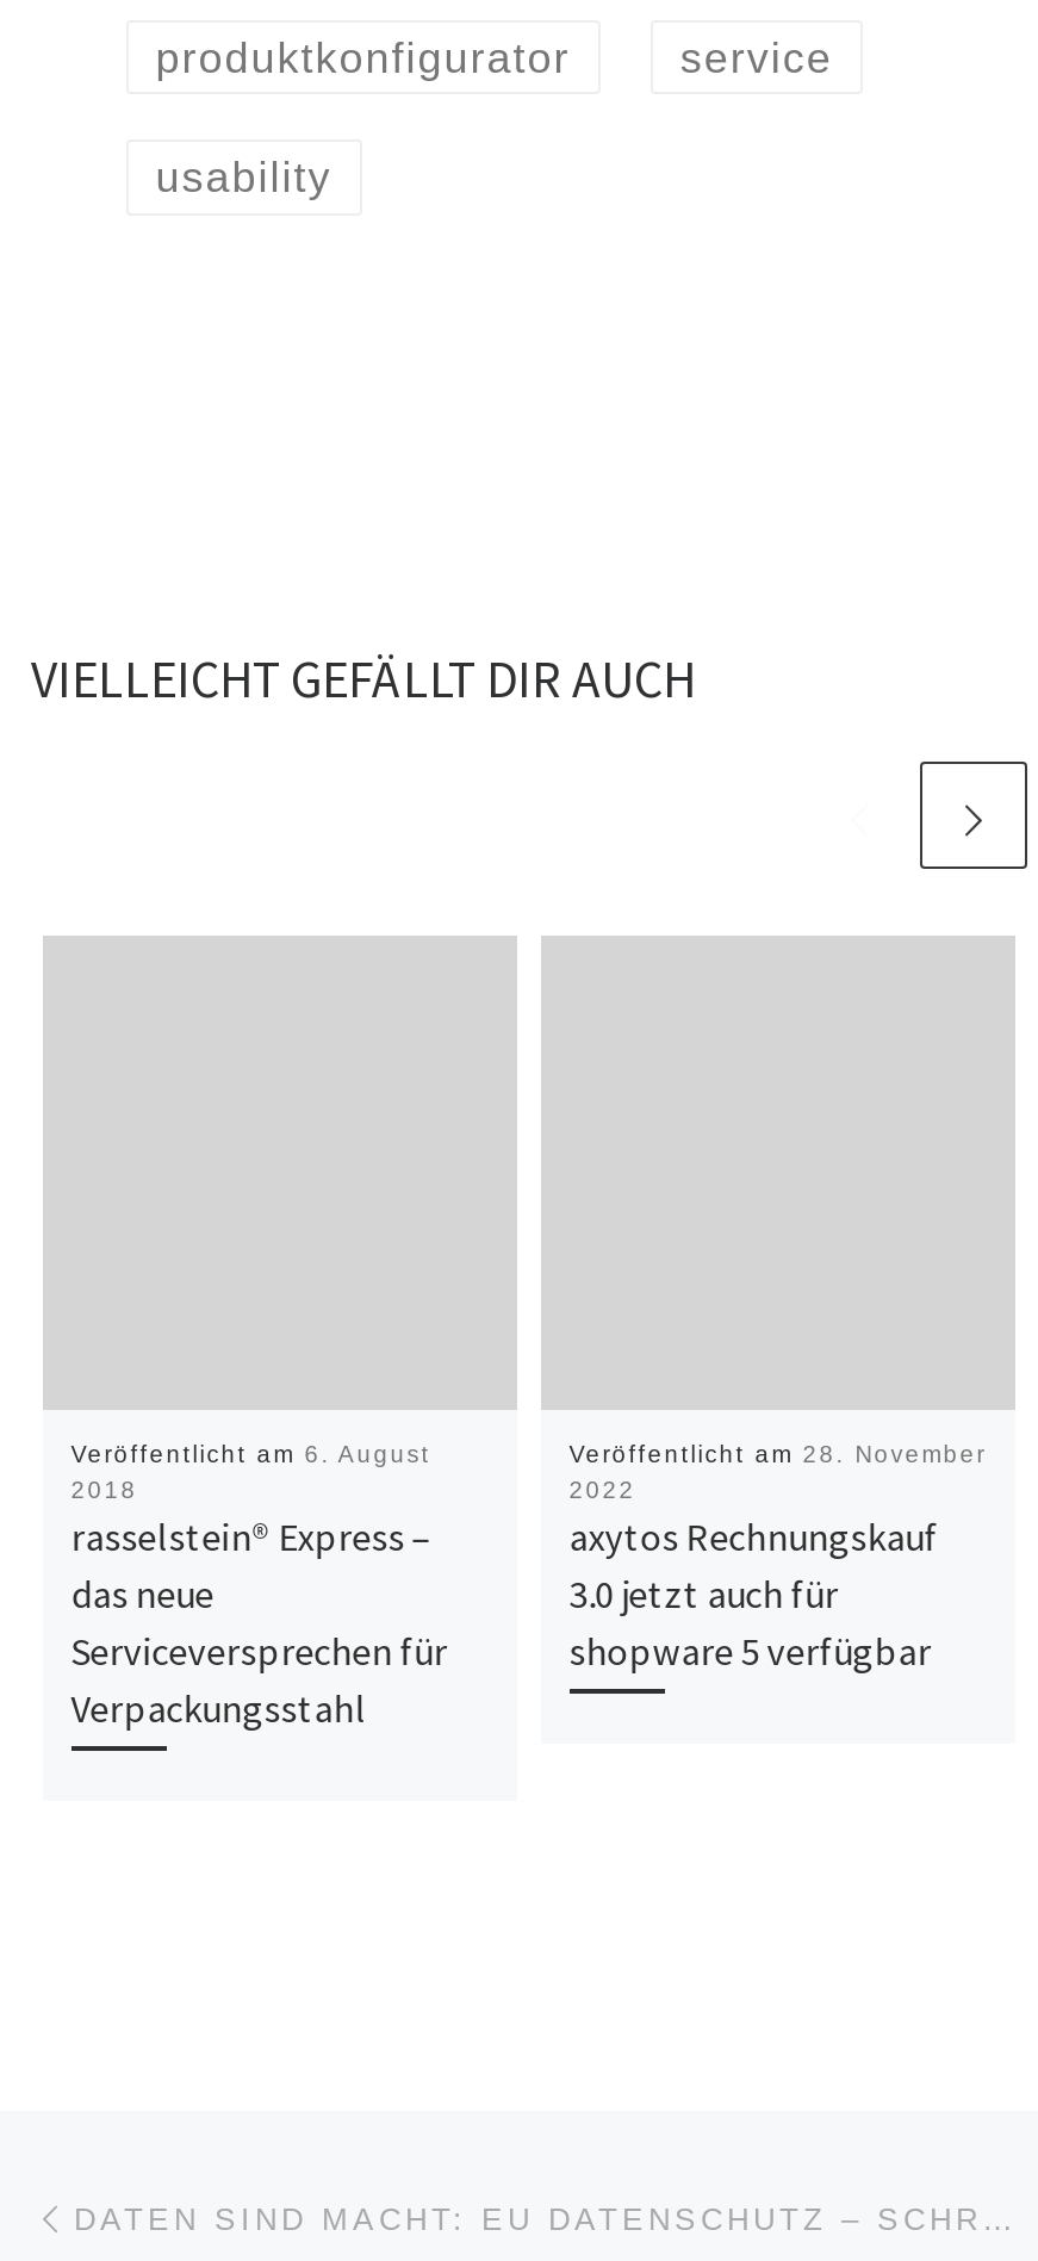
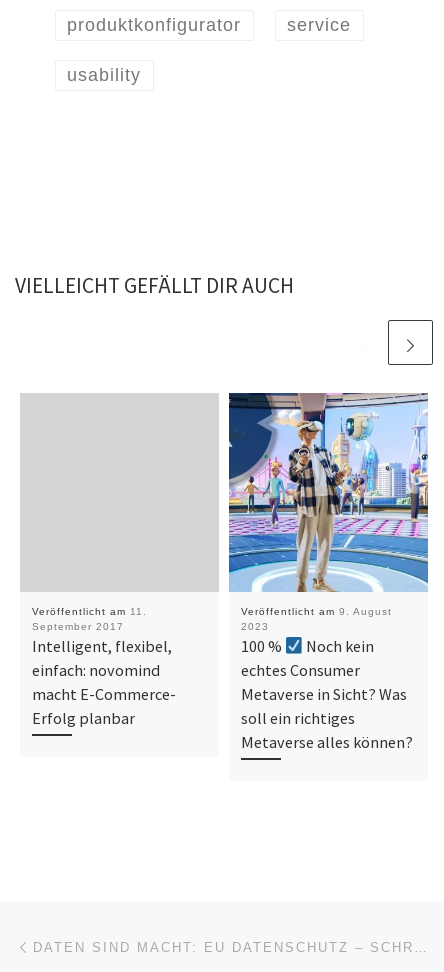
+ [image]

- Veröffentlicht am 6. August
- 2018
- rasselstein® Express –
- das neue
- Serviceversprechen für
- Verpackungsstahl
+ Veröffentlicht am 11.
+ September 2017
+ Intelligent, flexibel,
+ einfach: novomind
+ macht E-Commerce-
+ Erfolg planbar

- Veröffentlicht am 28. November
- 2022
- axytos Rechnungskauf
- 3.0 jetzt auch für
- shopware 5 verfügbar
+ Veröffentlicht am 9. August
+ 2023
+ 100 %
+ Noch kein
+ echtes Consumer
+ Metaverse in Sicht? Was
+ soll ein richtiges
+ Metaverse alles können?
